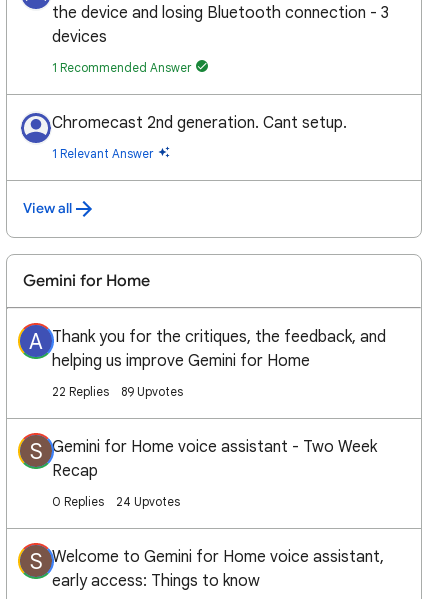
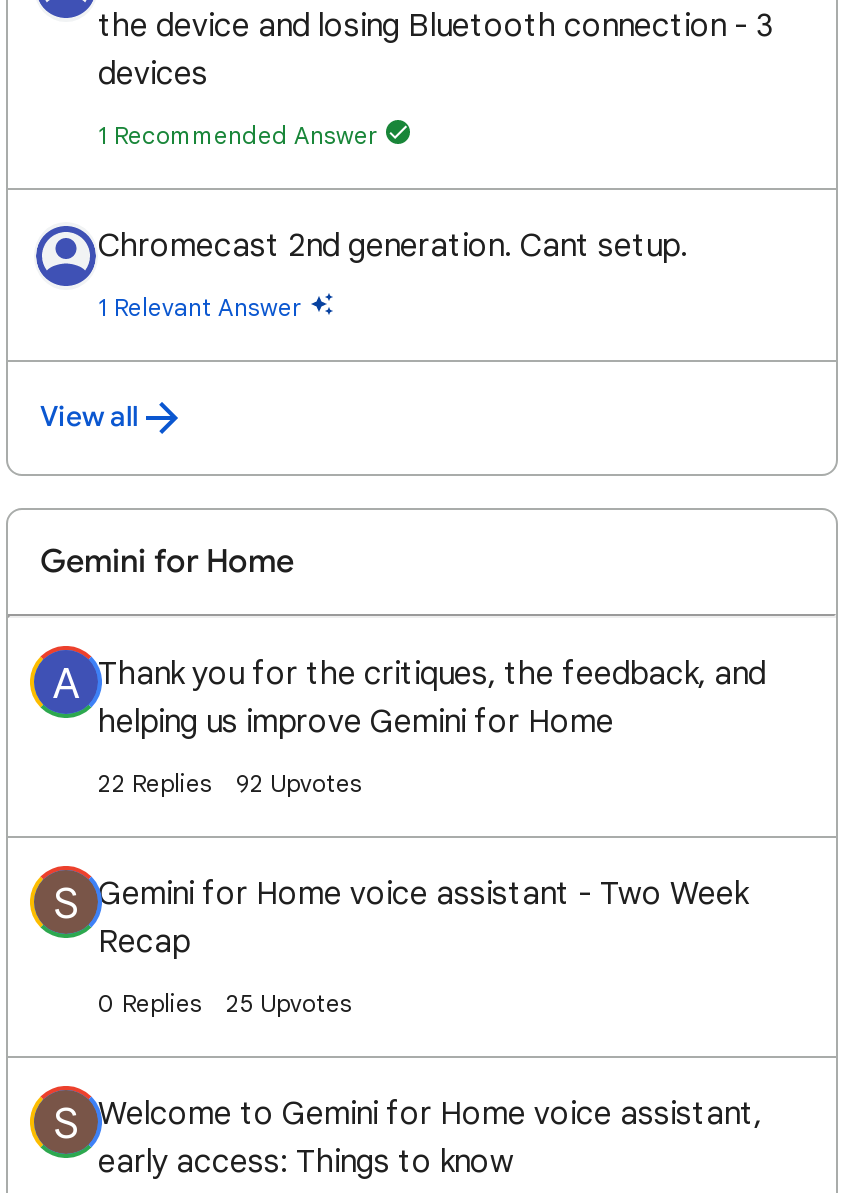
- 22 Replies 89 Upvotes
+ 22 Replies 92 Upvotes

- 24 Upvotes
+ 25 Upvotes
